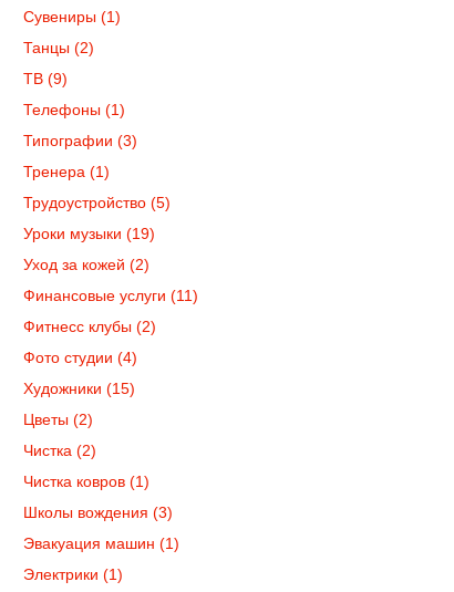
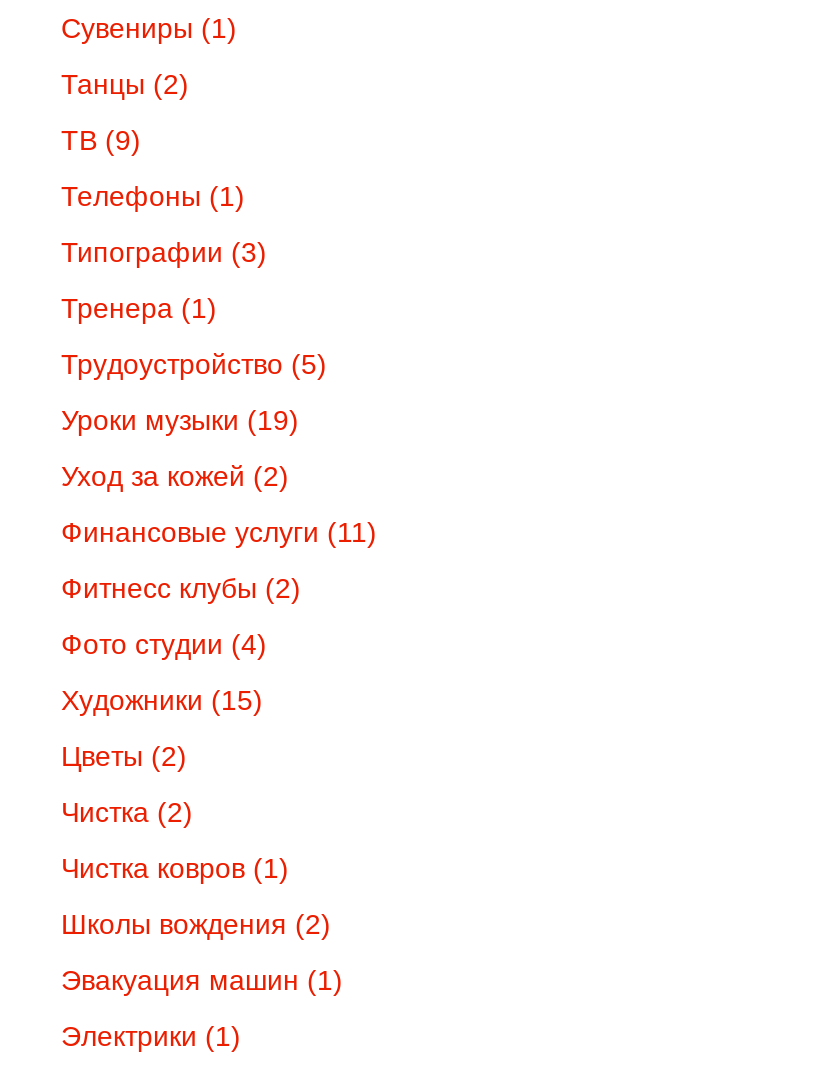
- Школы вождения (3)
+ Школы вождения (2)
